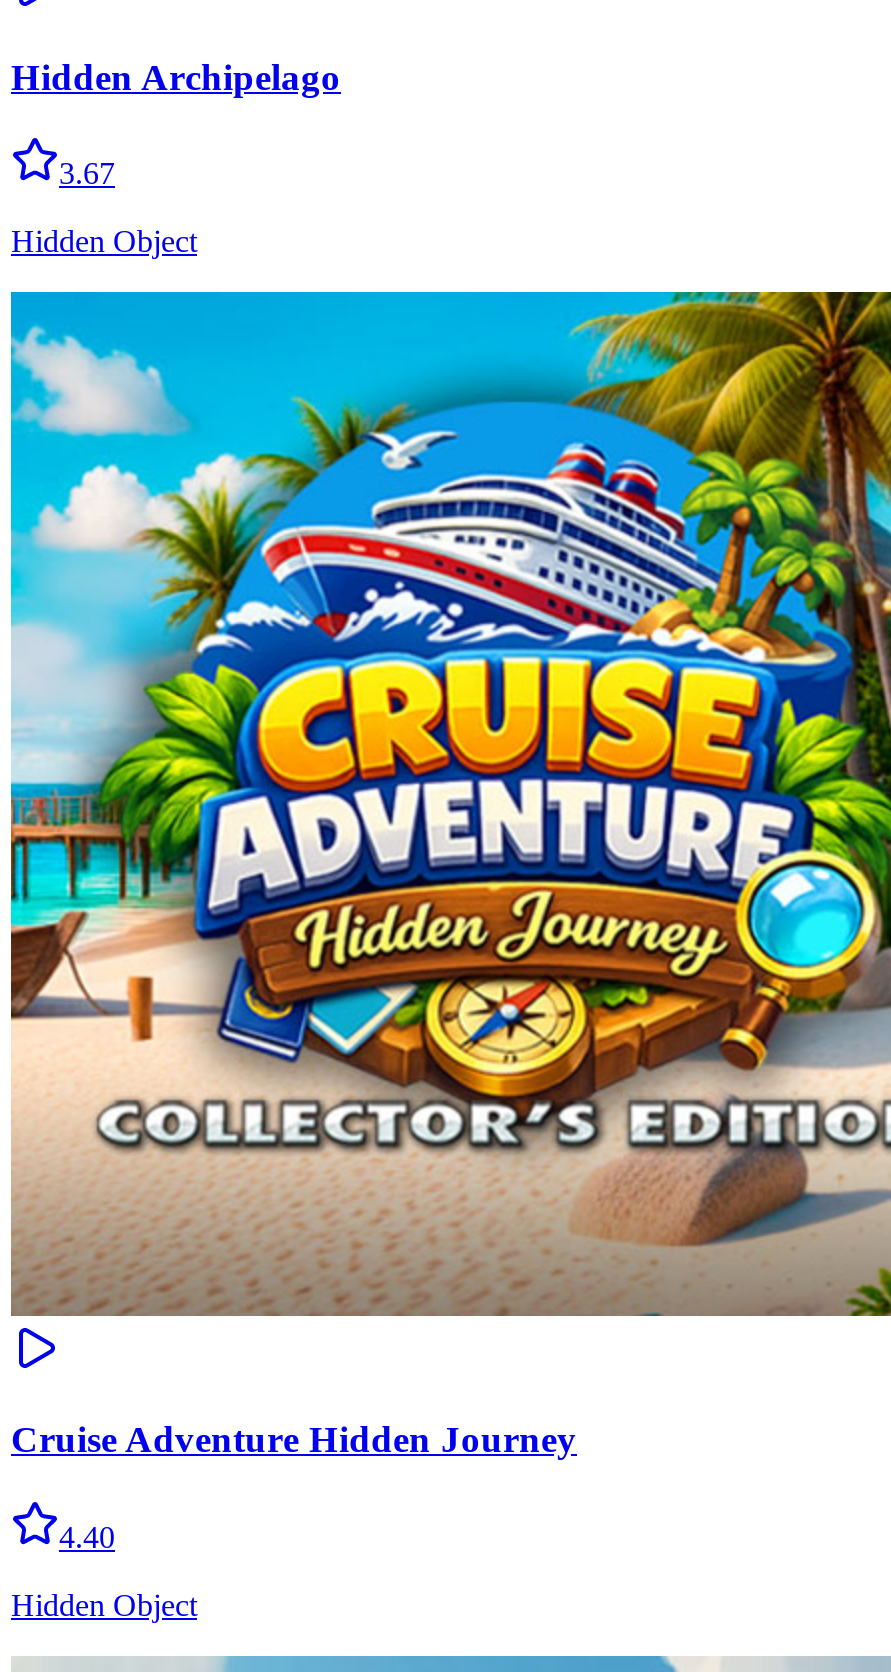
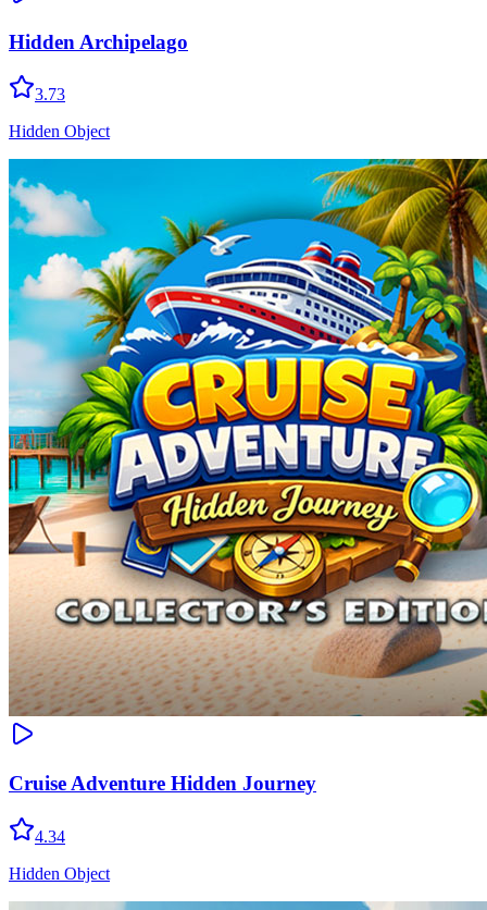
- 3.67
+ 3.73

- 4.40
+ 4.34
